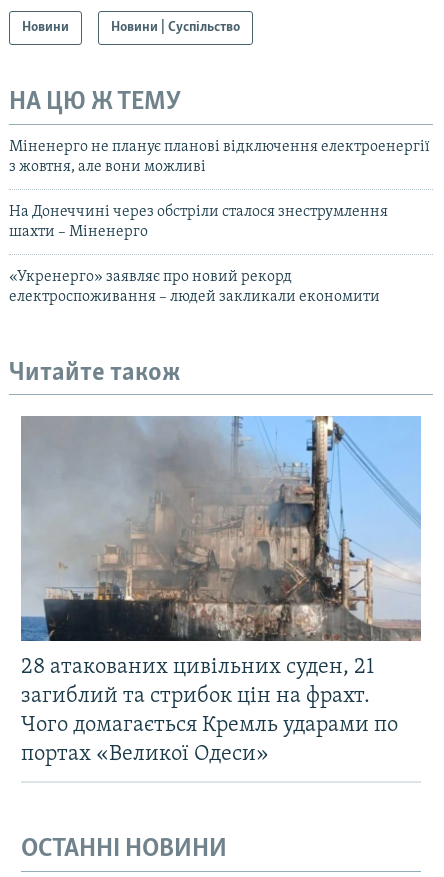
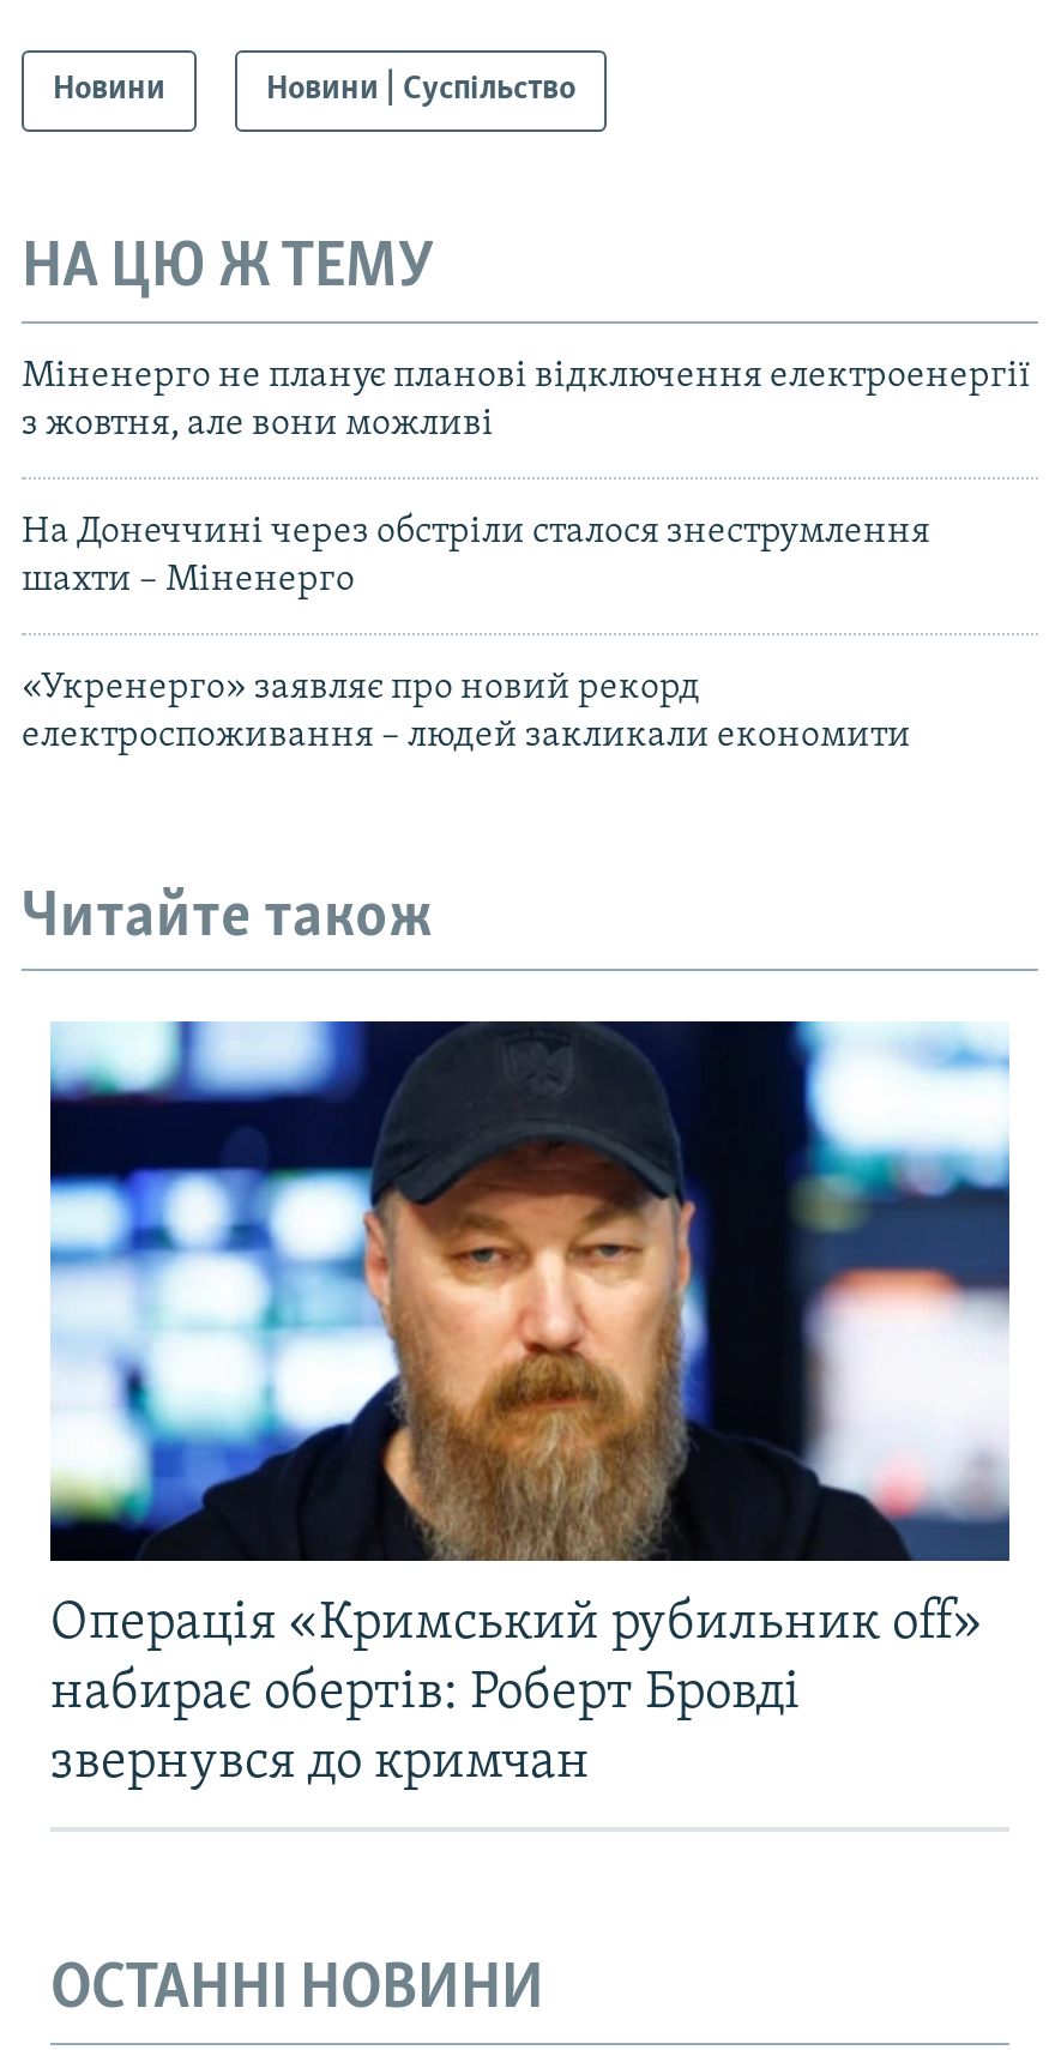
- [image]
- 28 атакованих цивільних суден, 21
- загиблий та стрибок цін на фрахт.
- Чого домагається Кремль ударами по
- портах «Великої Одеси»
+ [image]
+ Операція «Кримський рубильник off»
+ набирає обертів: Роберт Бровді
+ звернувся до кримчан
